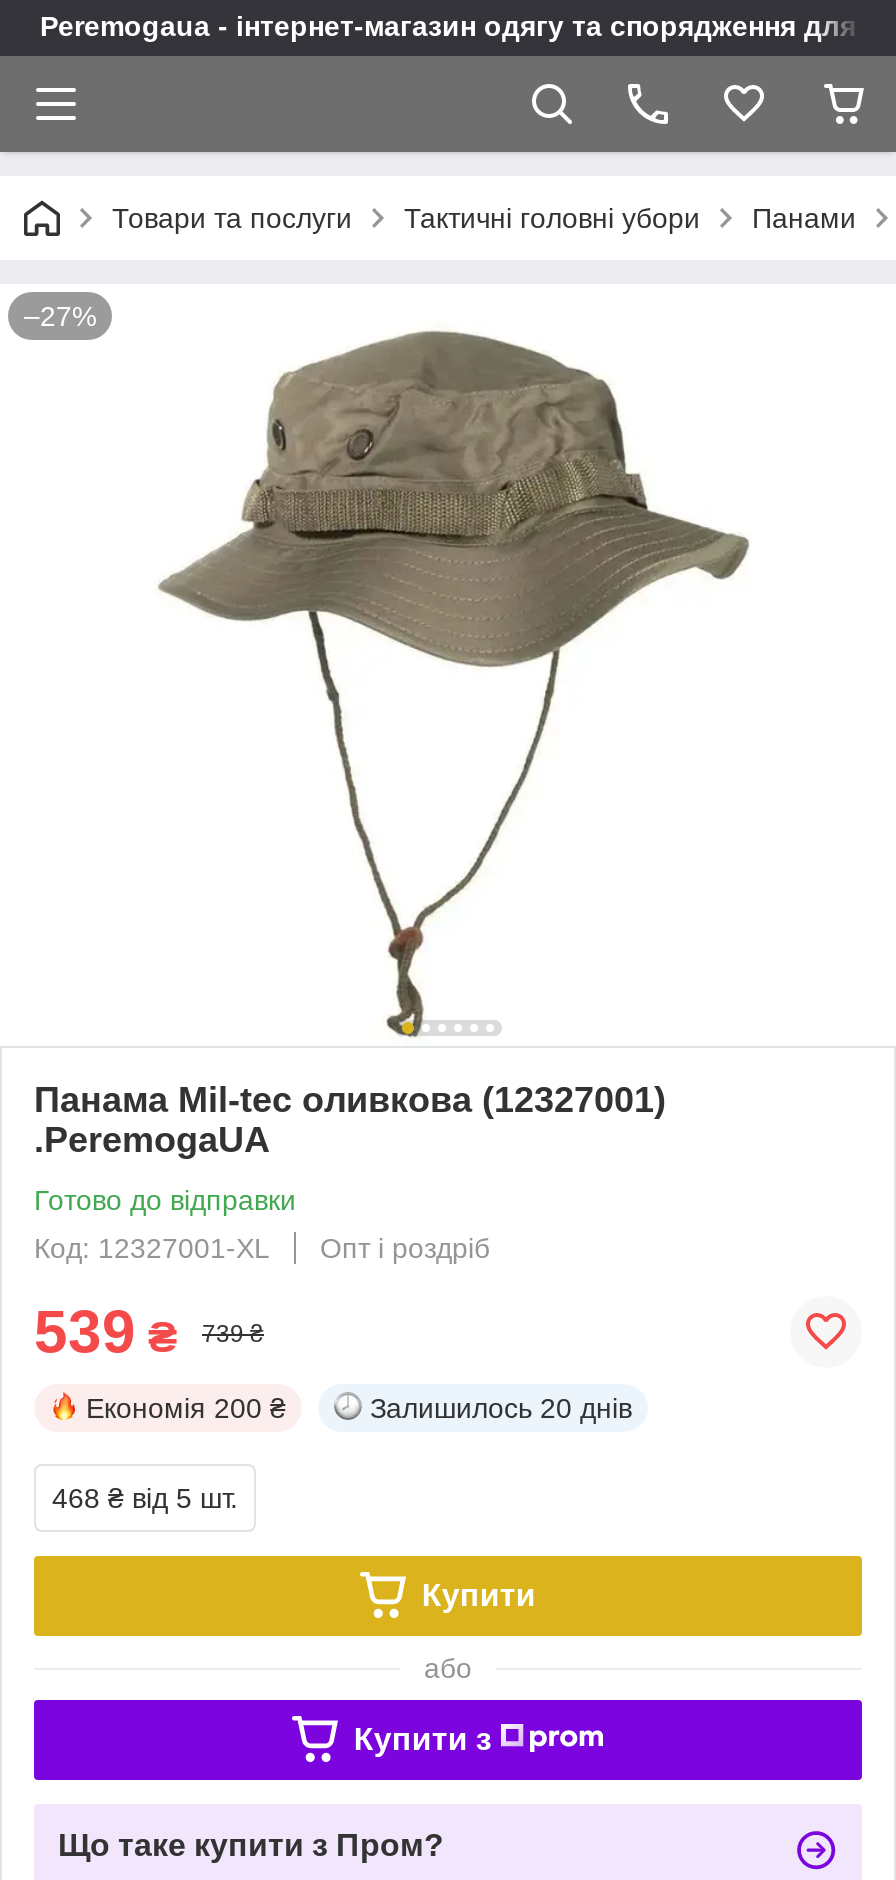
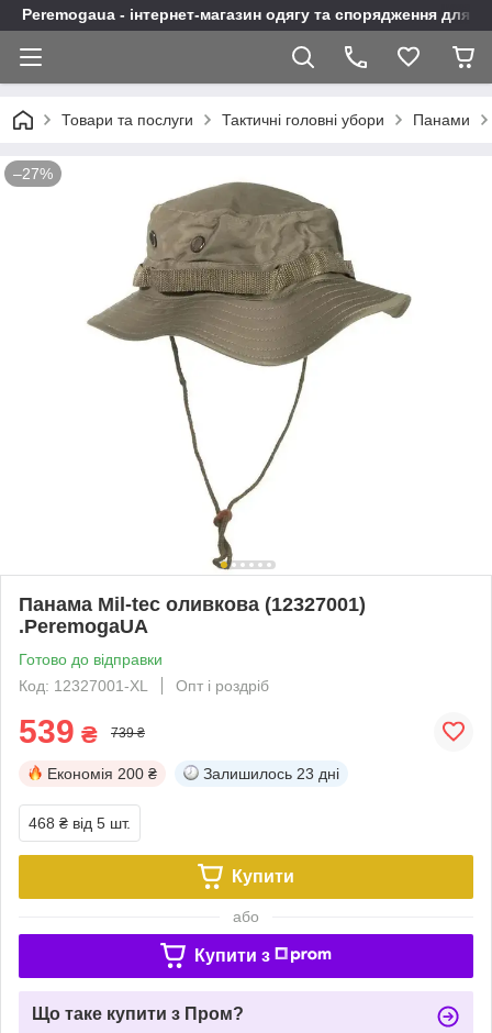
- Залишилось 20 днів
+ Залишилось 23 дні
